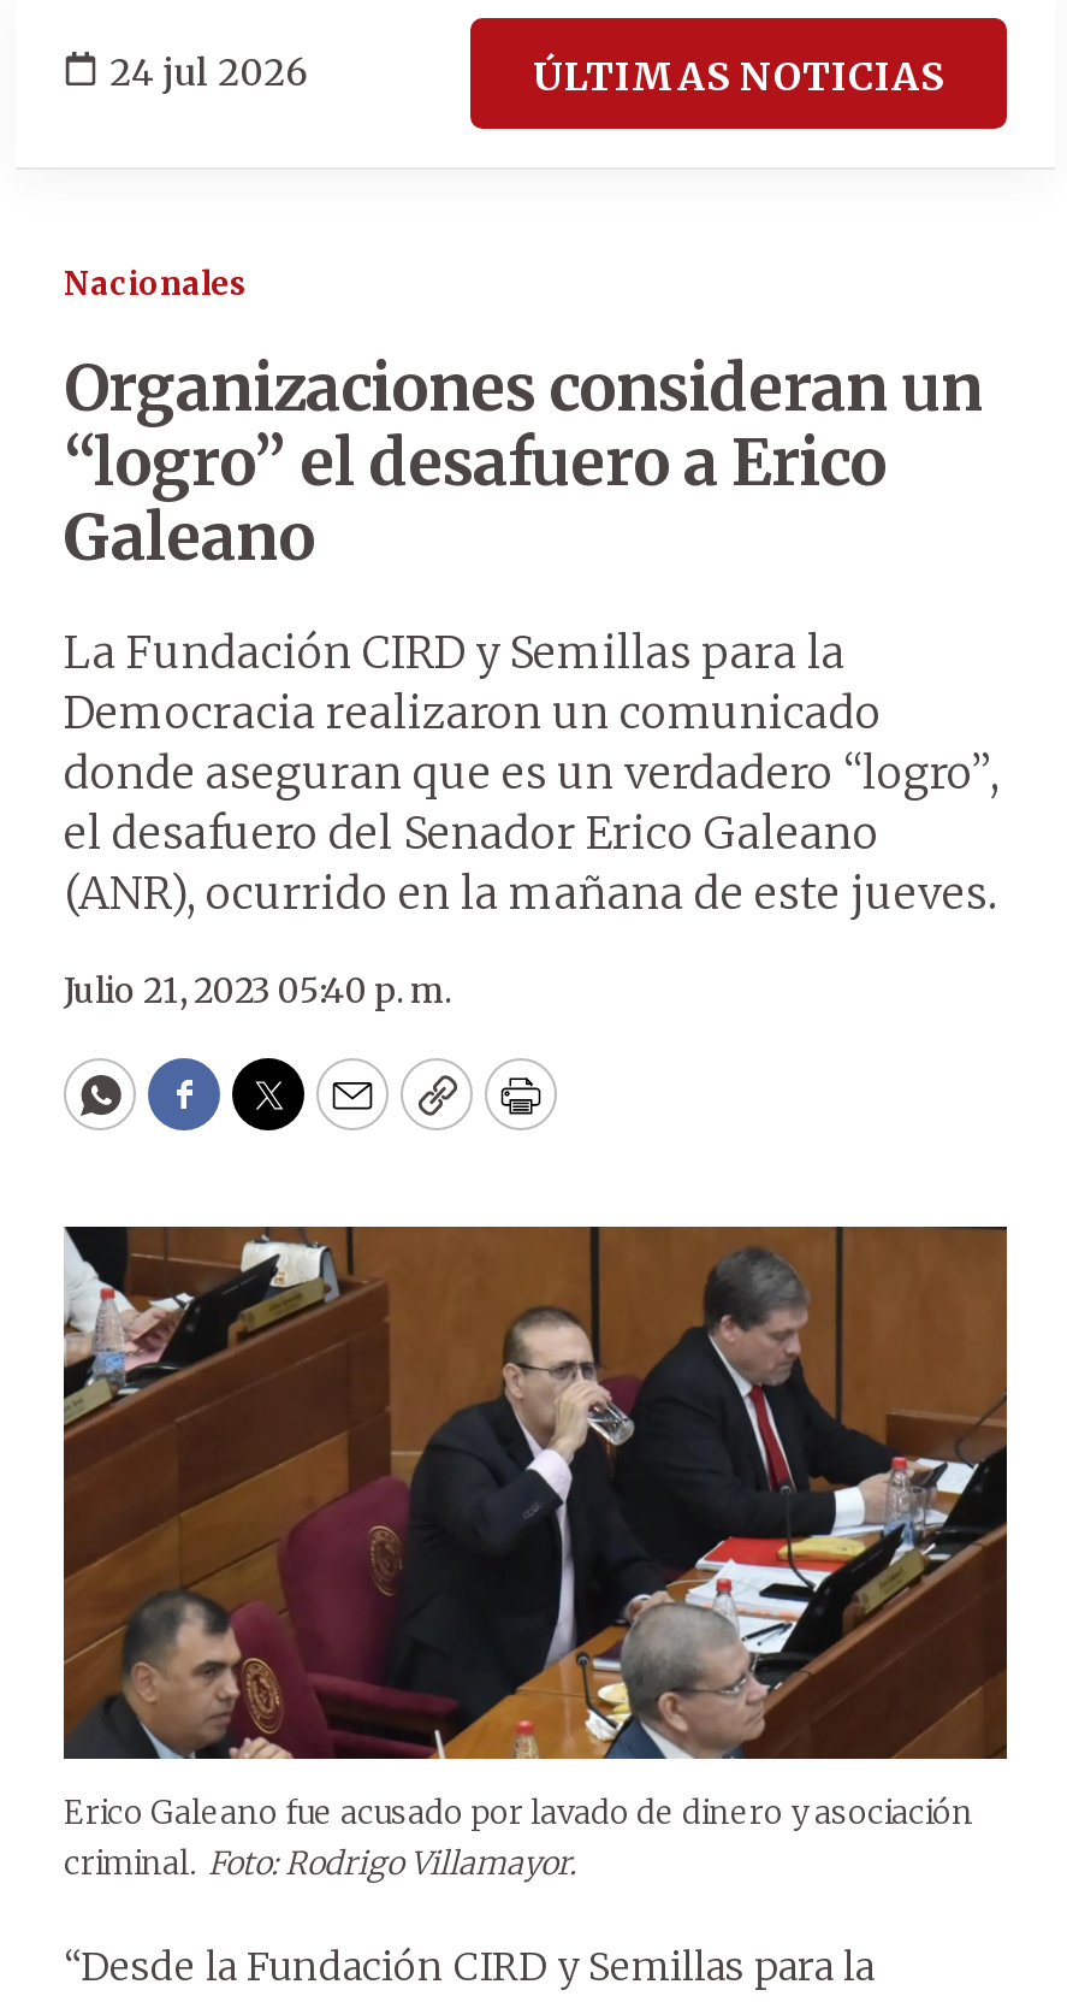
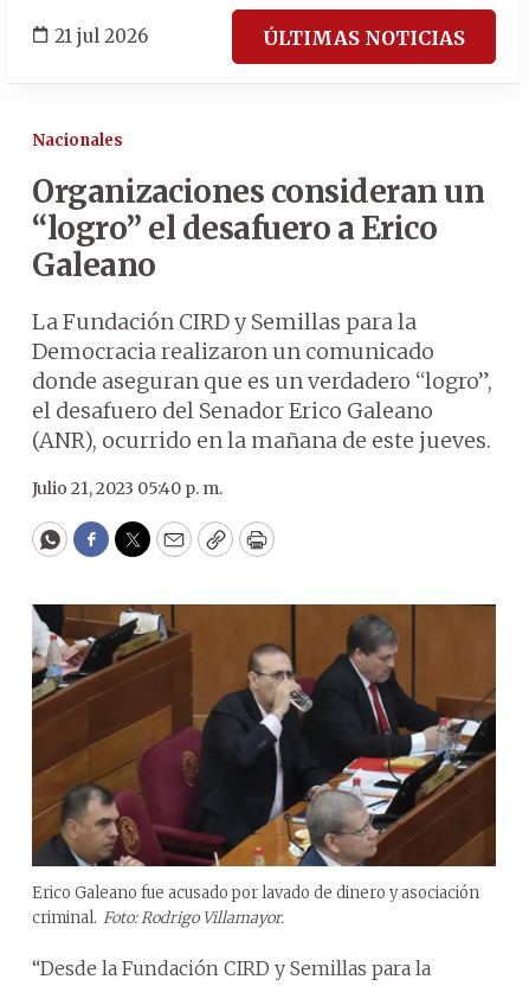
- 24 jul 2026
+ 21 jul 2026
